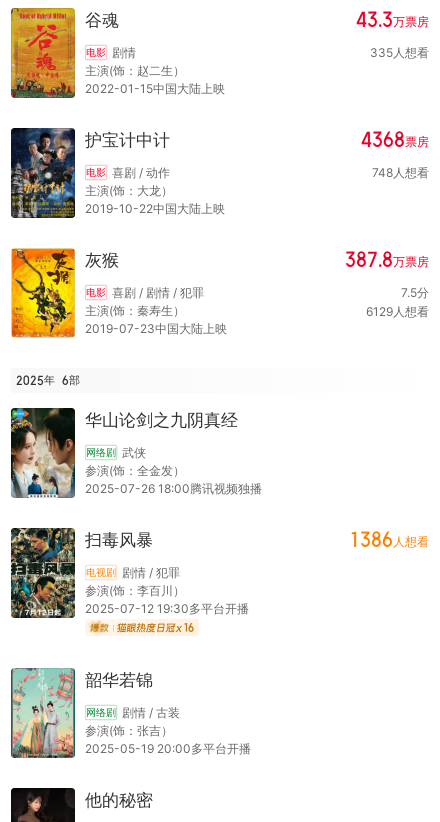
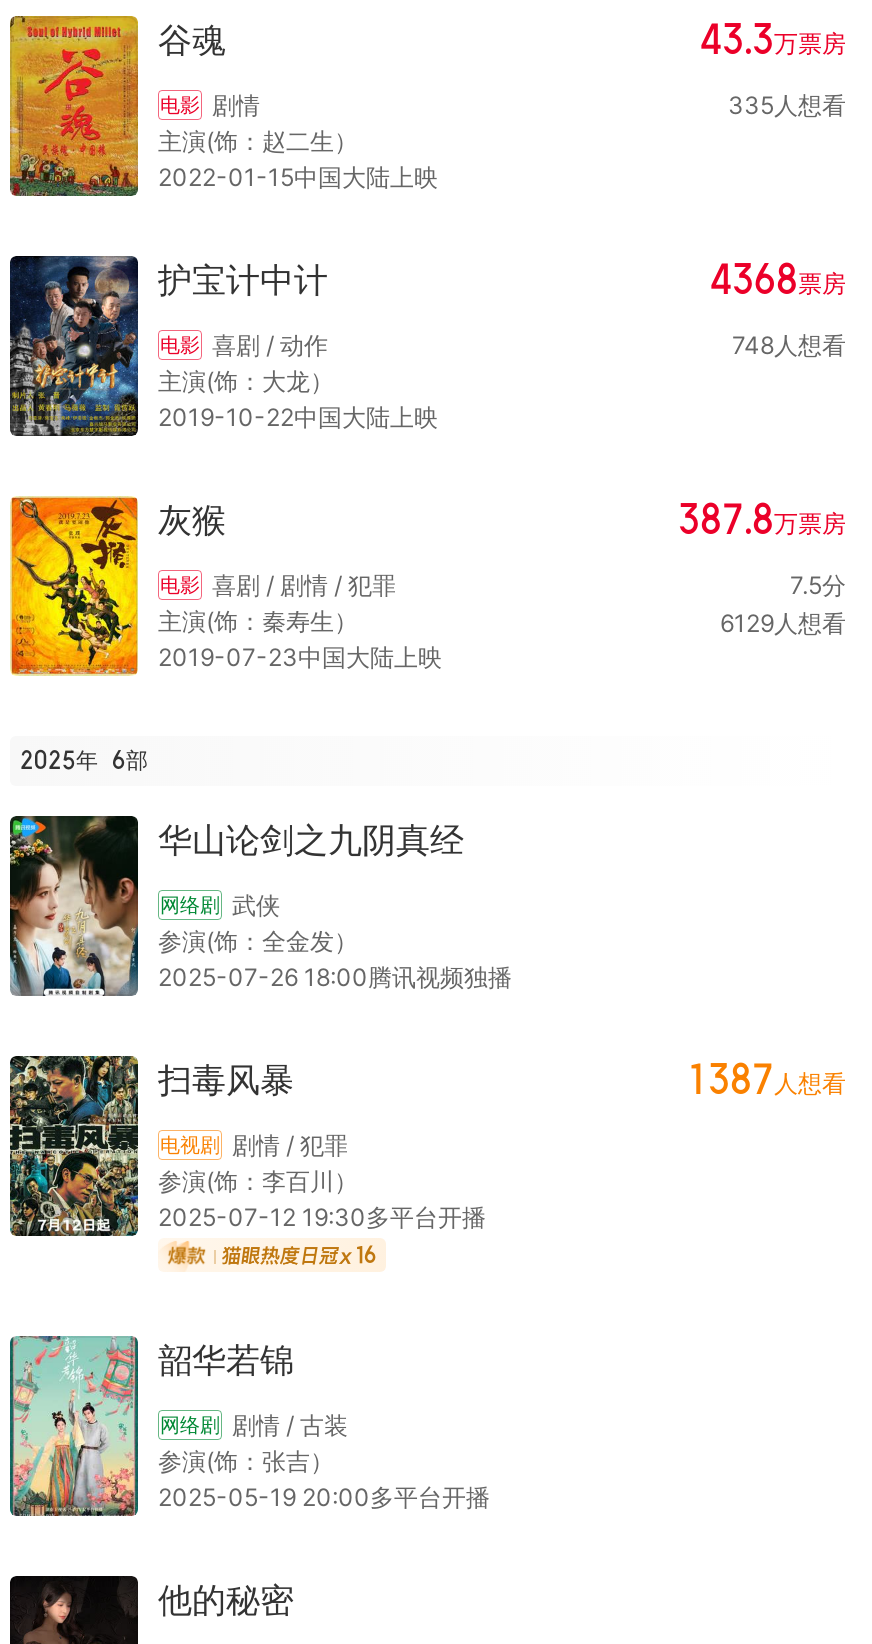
- 1386人想看
+ 1387人想看
